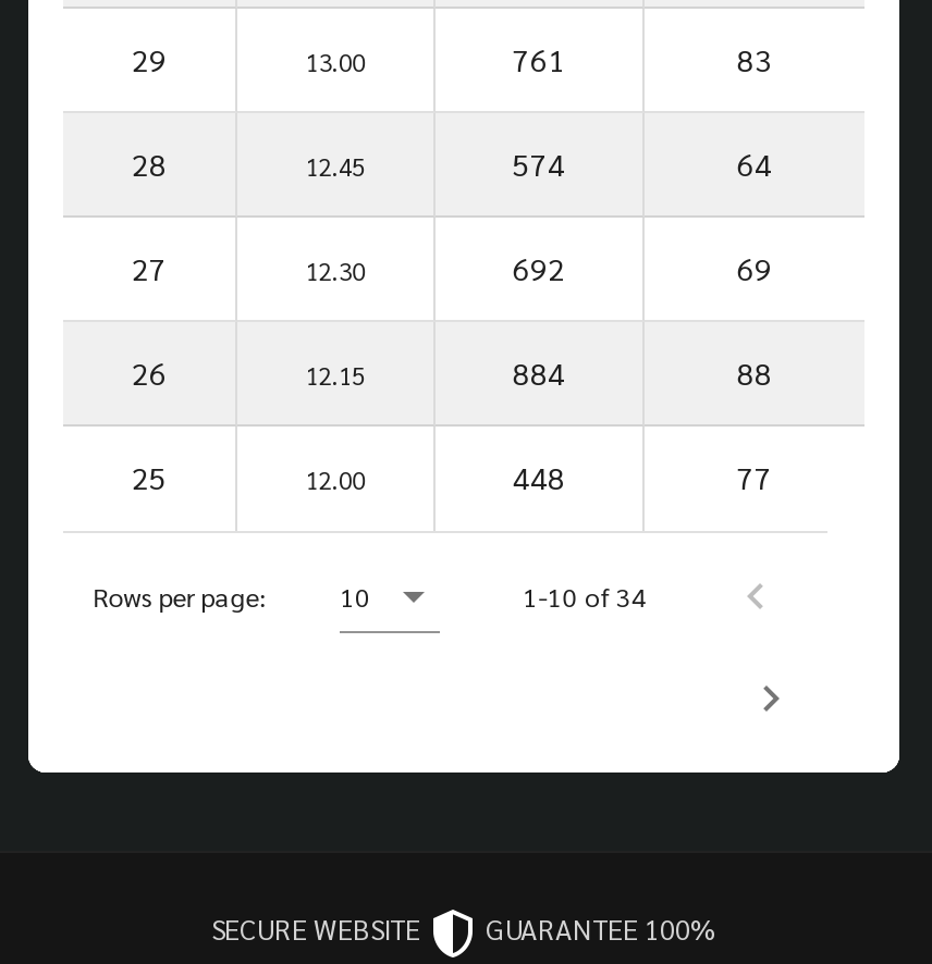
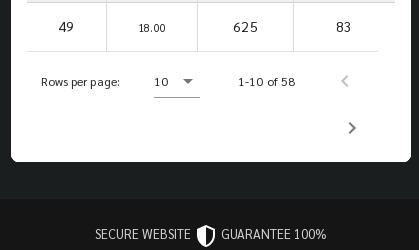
- 29
+ 49

- 13.00
+ 18.00

- 761
+ 625

- 28
- 12.45
- 574
- 64
- 27
- 12.30
- 692
- 69
- 26
- 12.15
- 884
- 88
- 25
- 12.00
- 448
- 77

- 1-10 of 34
+ 1-10 of 58
